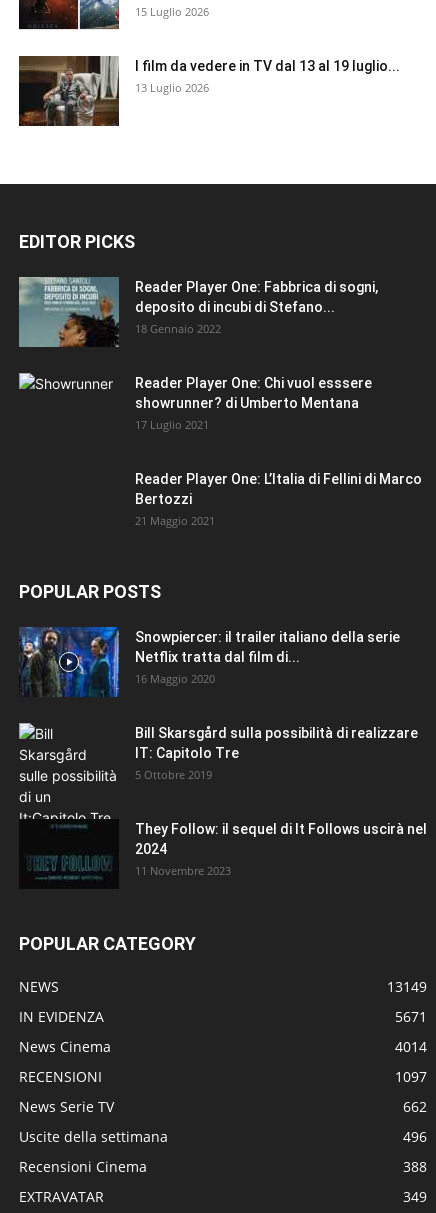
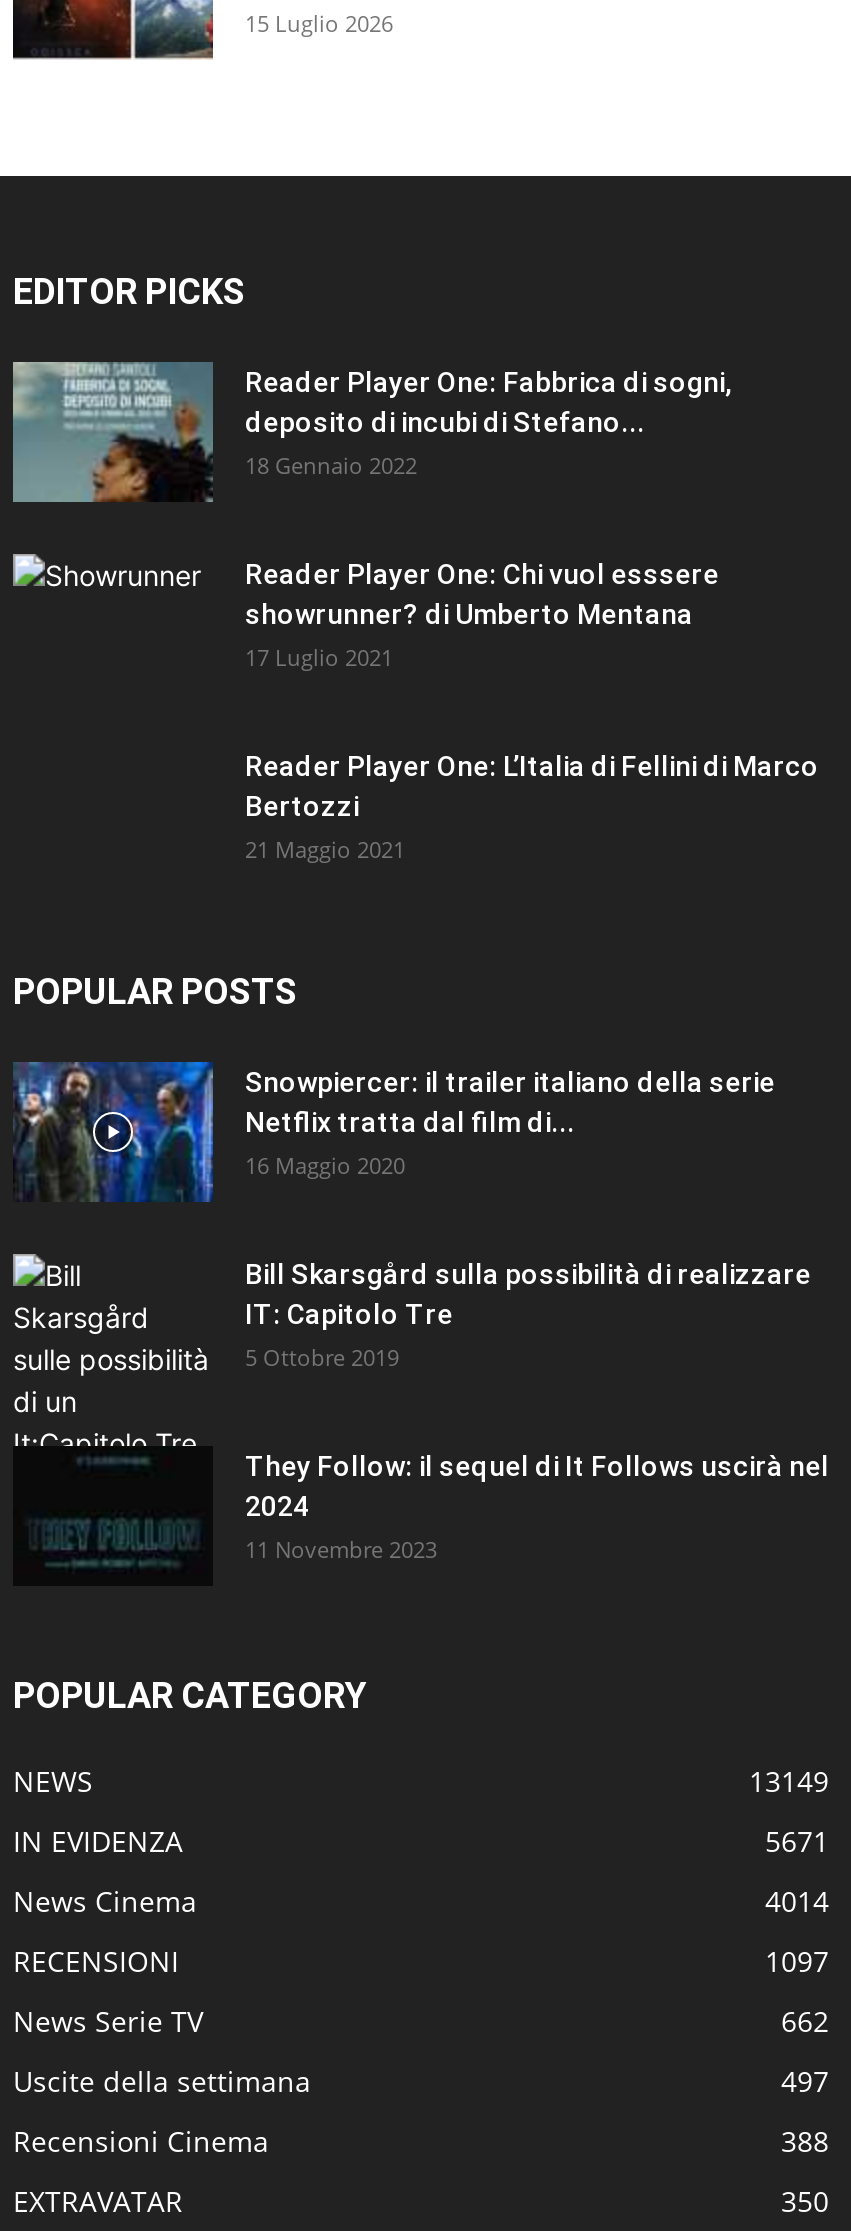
- [image]
- I film da vedere in TV dal 13 al 19 luglio...
- 13 Luglio 2026

- 496
+ 497

- 349
+ 350
